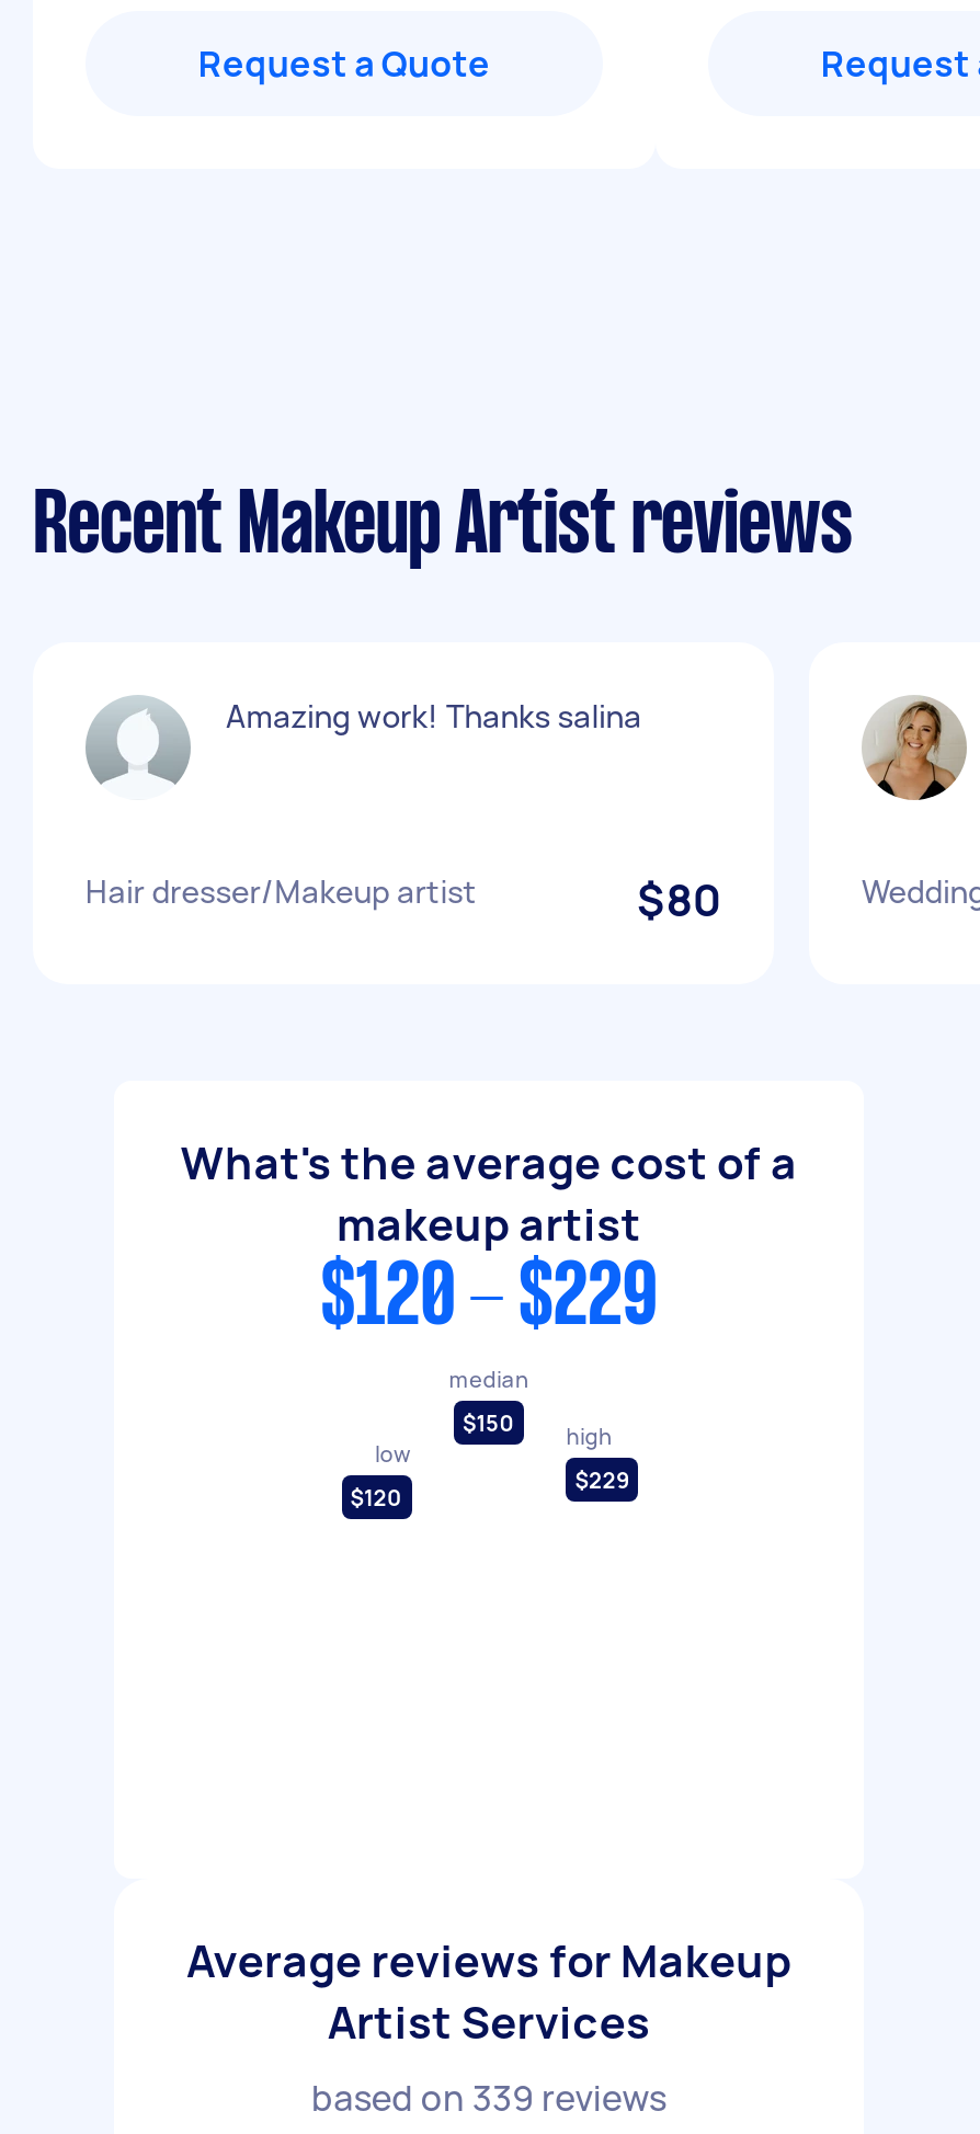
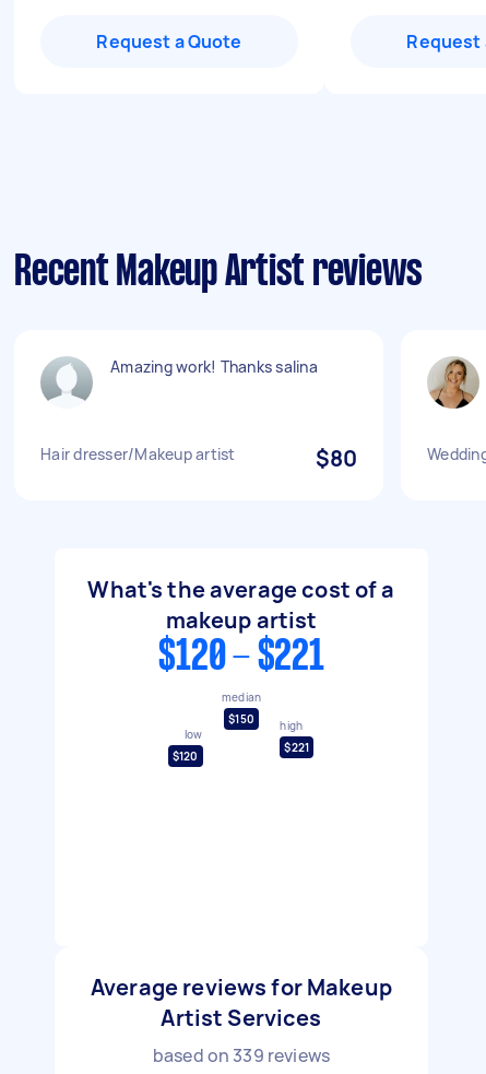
- $120 - $229
+ $120 - $221

- $229
+ $221
